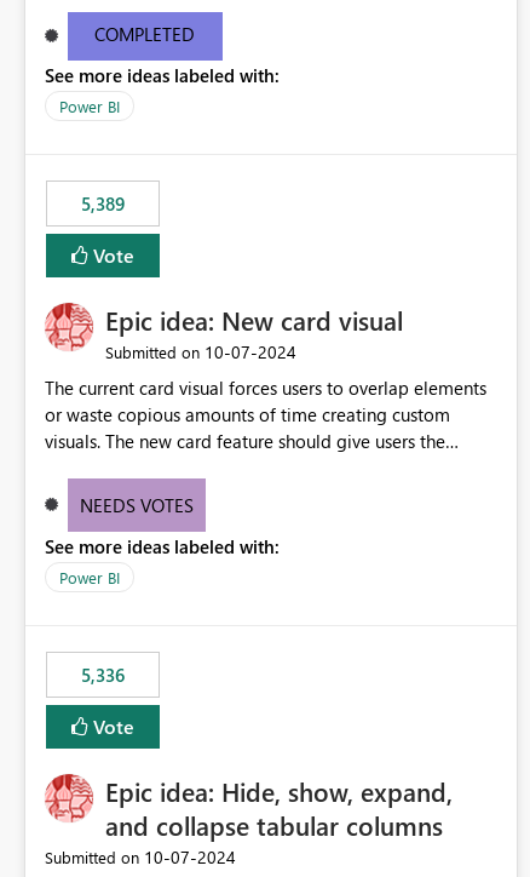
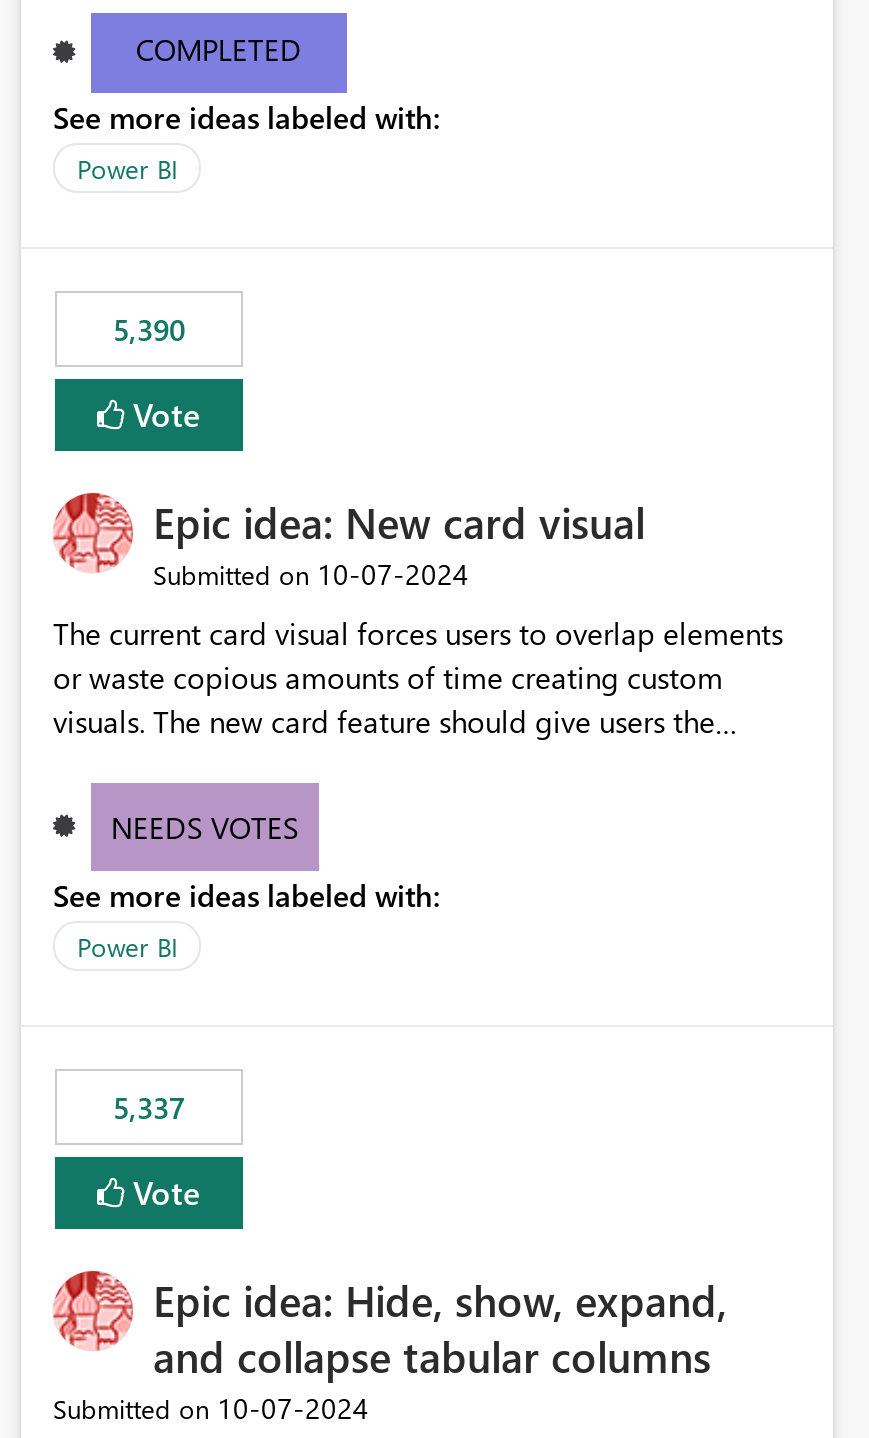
- 5,389
+ 5,390

- 5,336
+ 5,337
